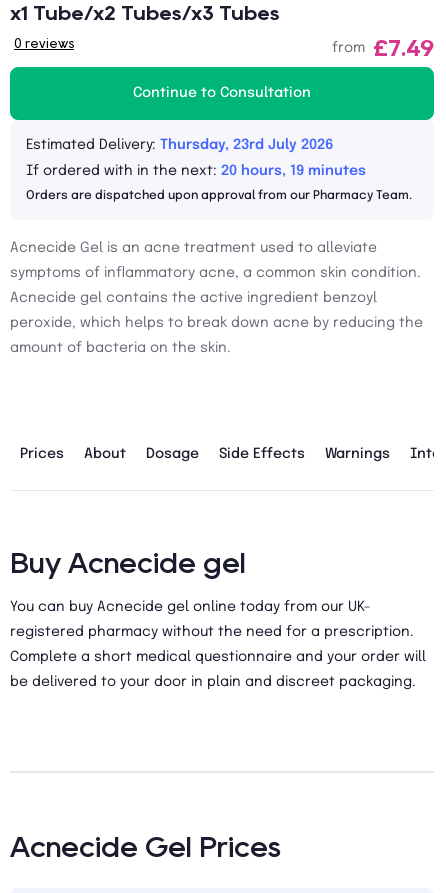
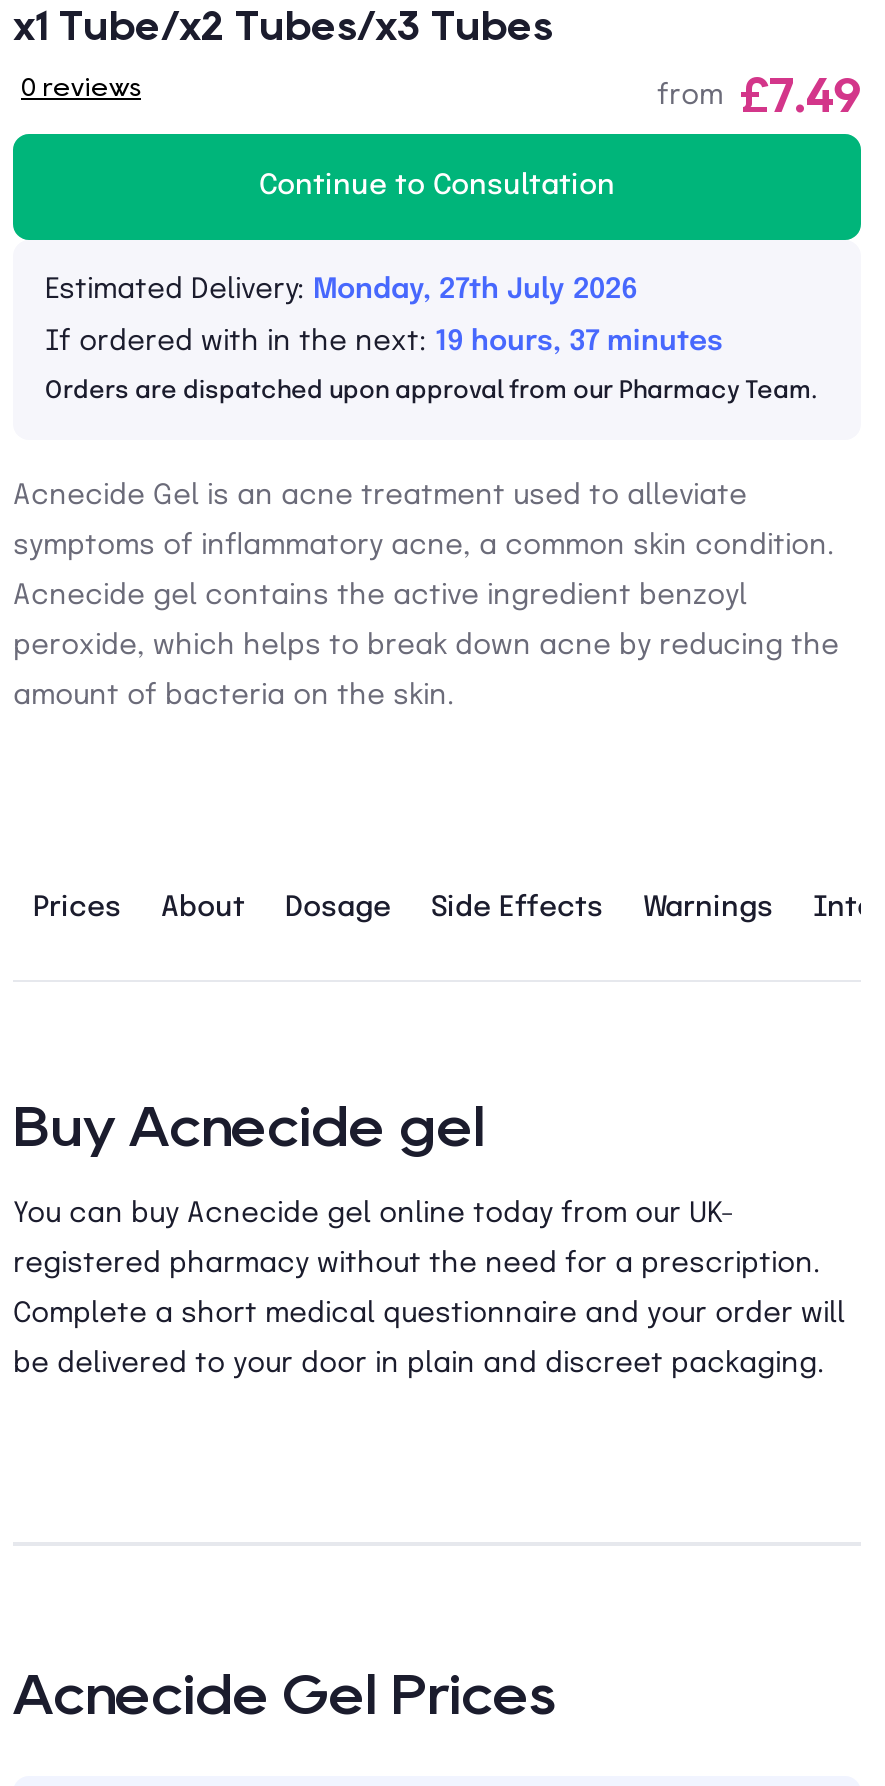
- Estimated Delivery: Thursday, 23rd July 2026
+ Estimated Delivery: Monday, 27th July 2026

- If ordered with in the next: 20 hours, 19 minutes
+ If ordered with in the next: 19 hours, 37 minutes
